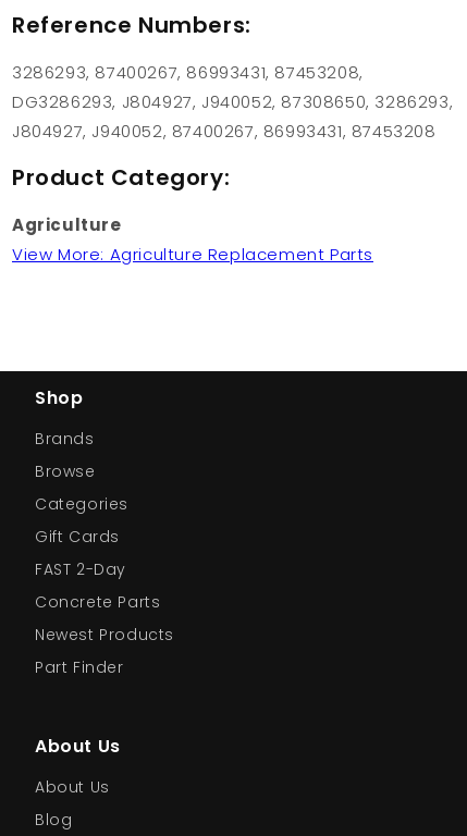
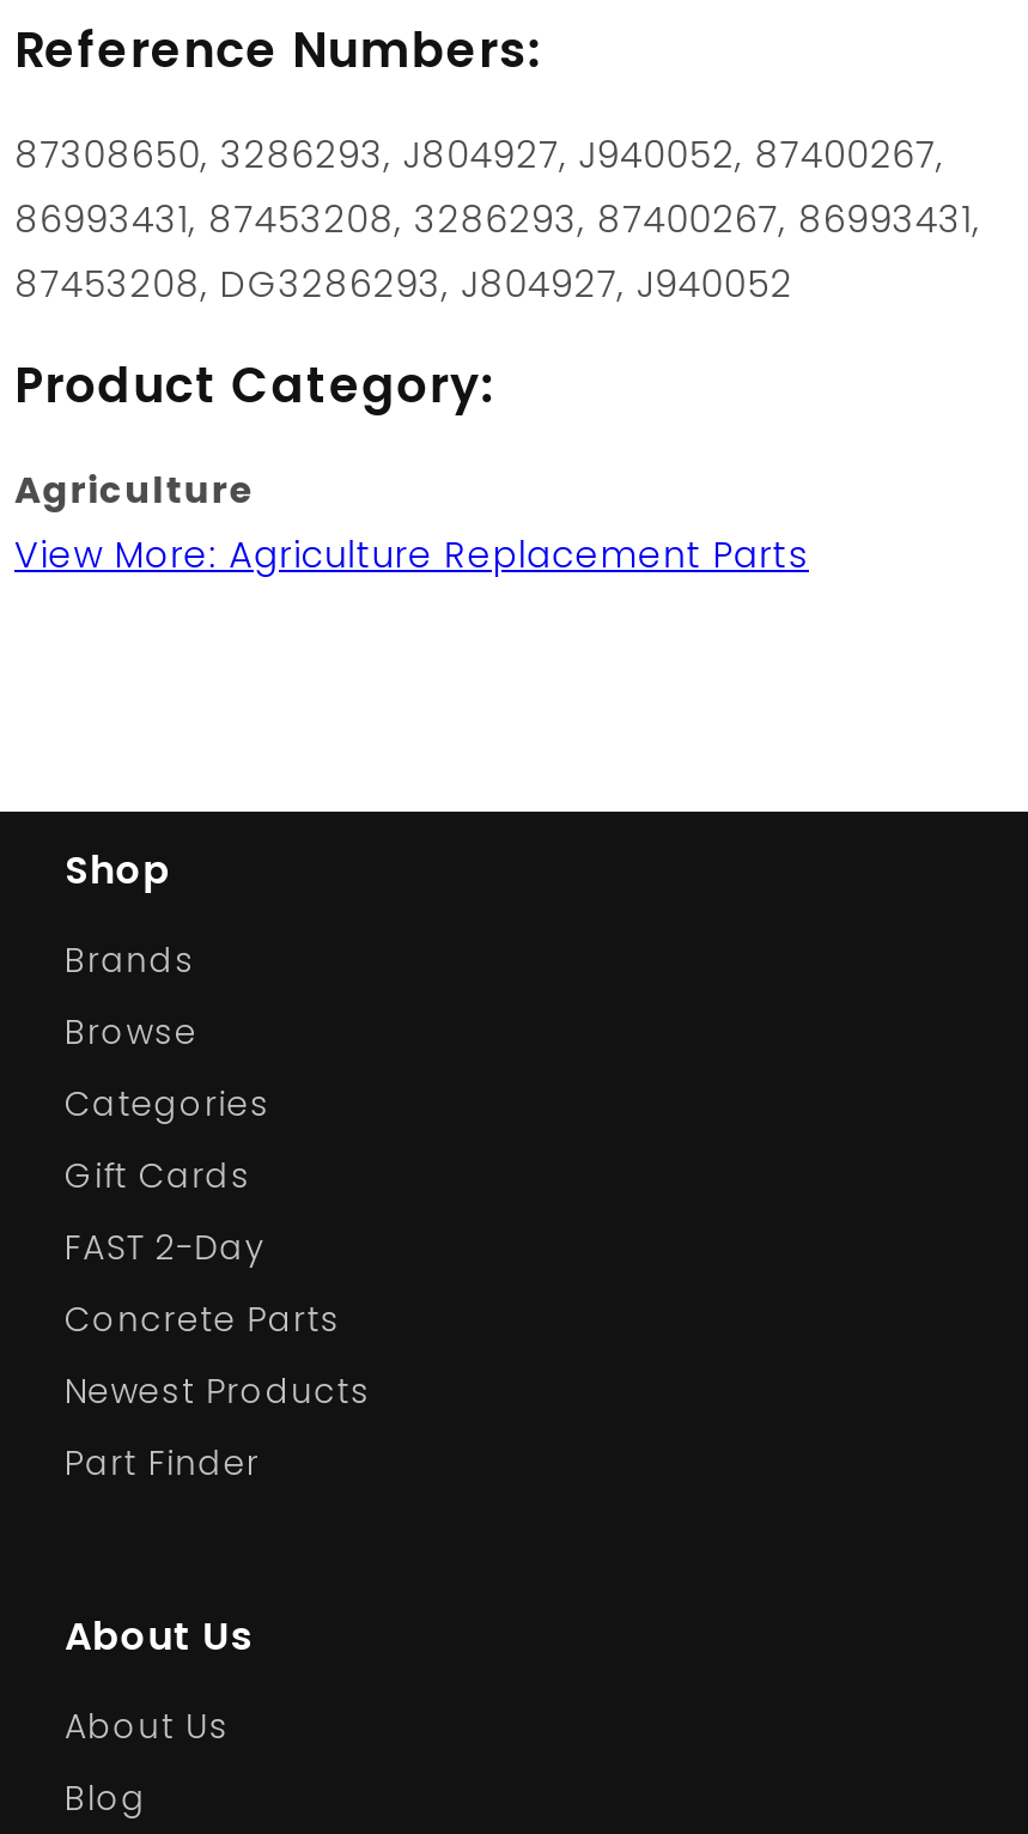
- 3286293, 87400267, 86993431, 87453208,
- DG3286293, J804927, J940052, 87308650, 3286293,
- J804927, J940052, 87400267, 86993431, 87453208
+ 87308650, 3286293, J804927, J940052, 87400267,
+ 86993431, 87453208, 3286293, 87400267, 86993431,
+ 87453208, DG3286293, J804927, J940052
